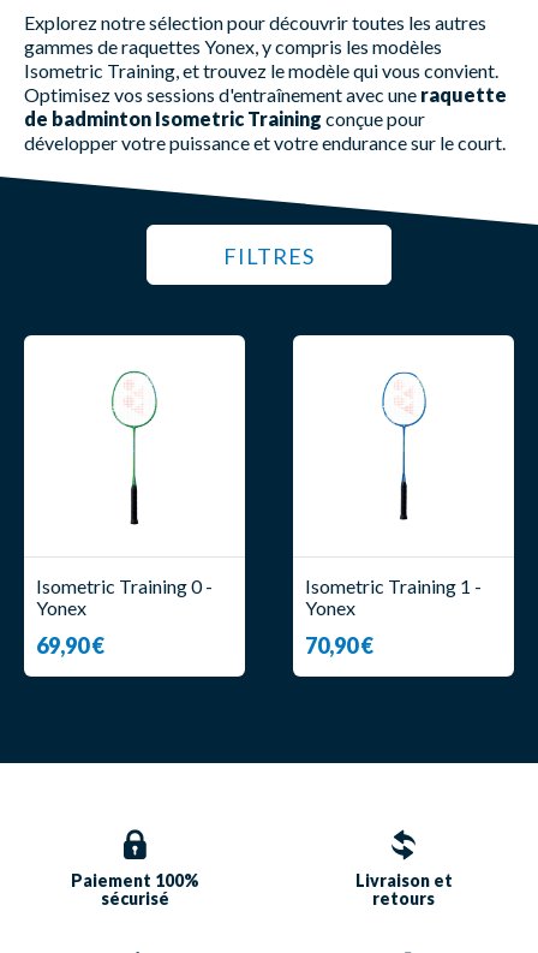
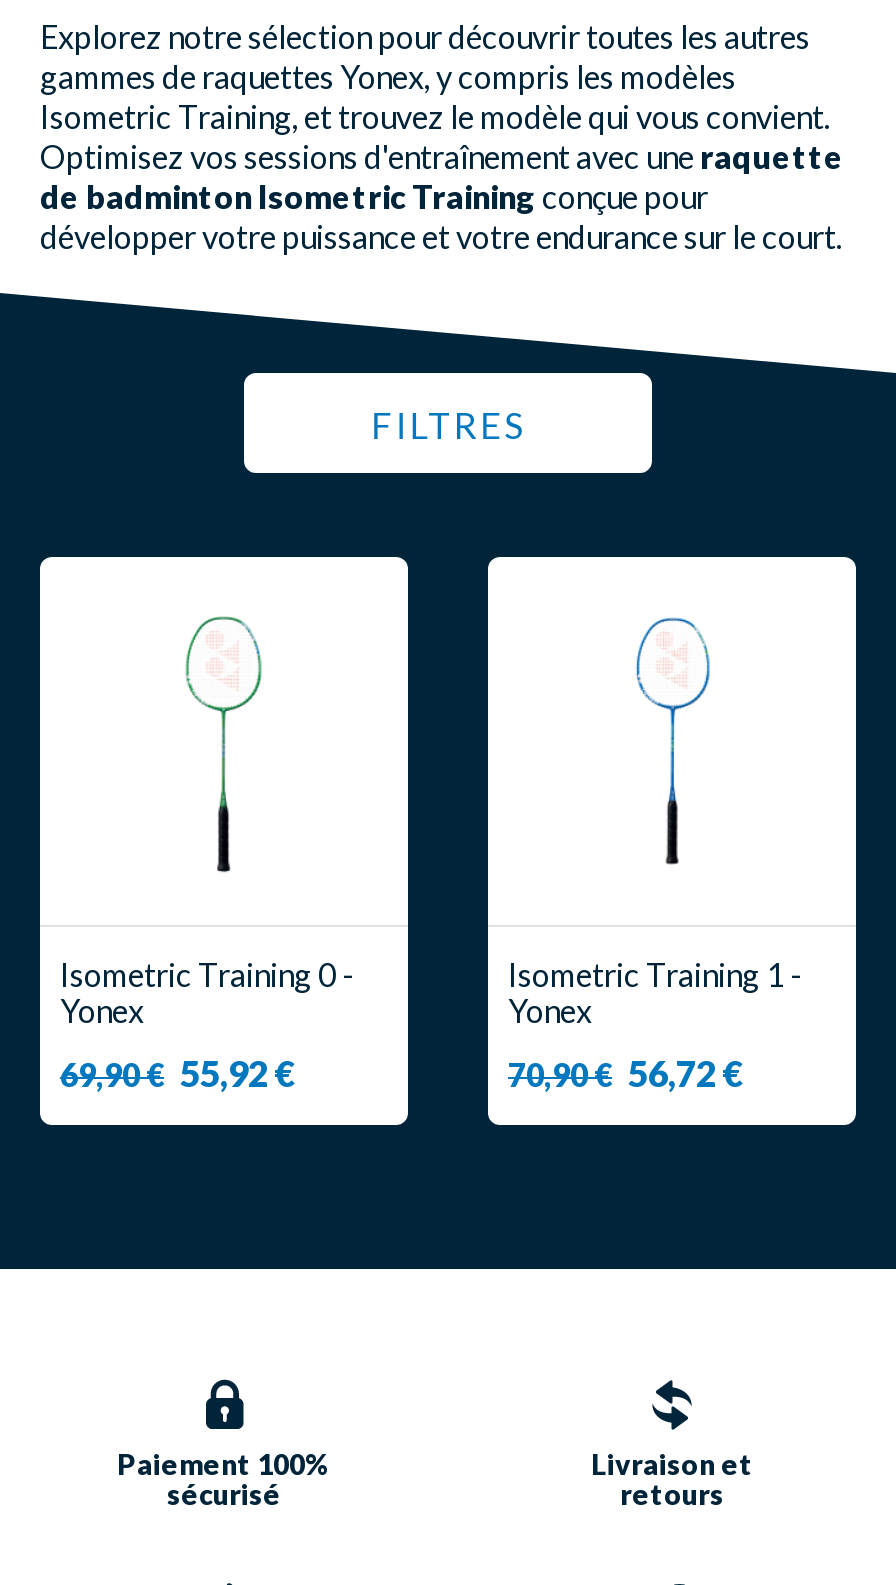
- 69,90 €
+ 69,90 € 55,92 €

- 70,90 €
+ 70,90 € 56,72 €
